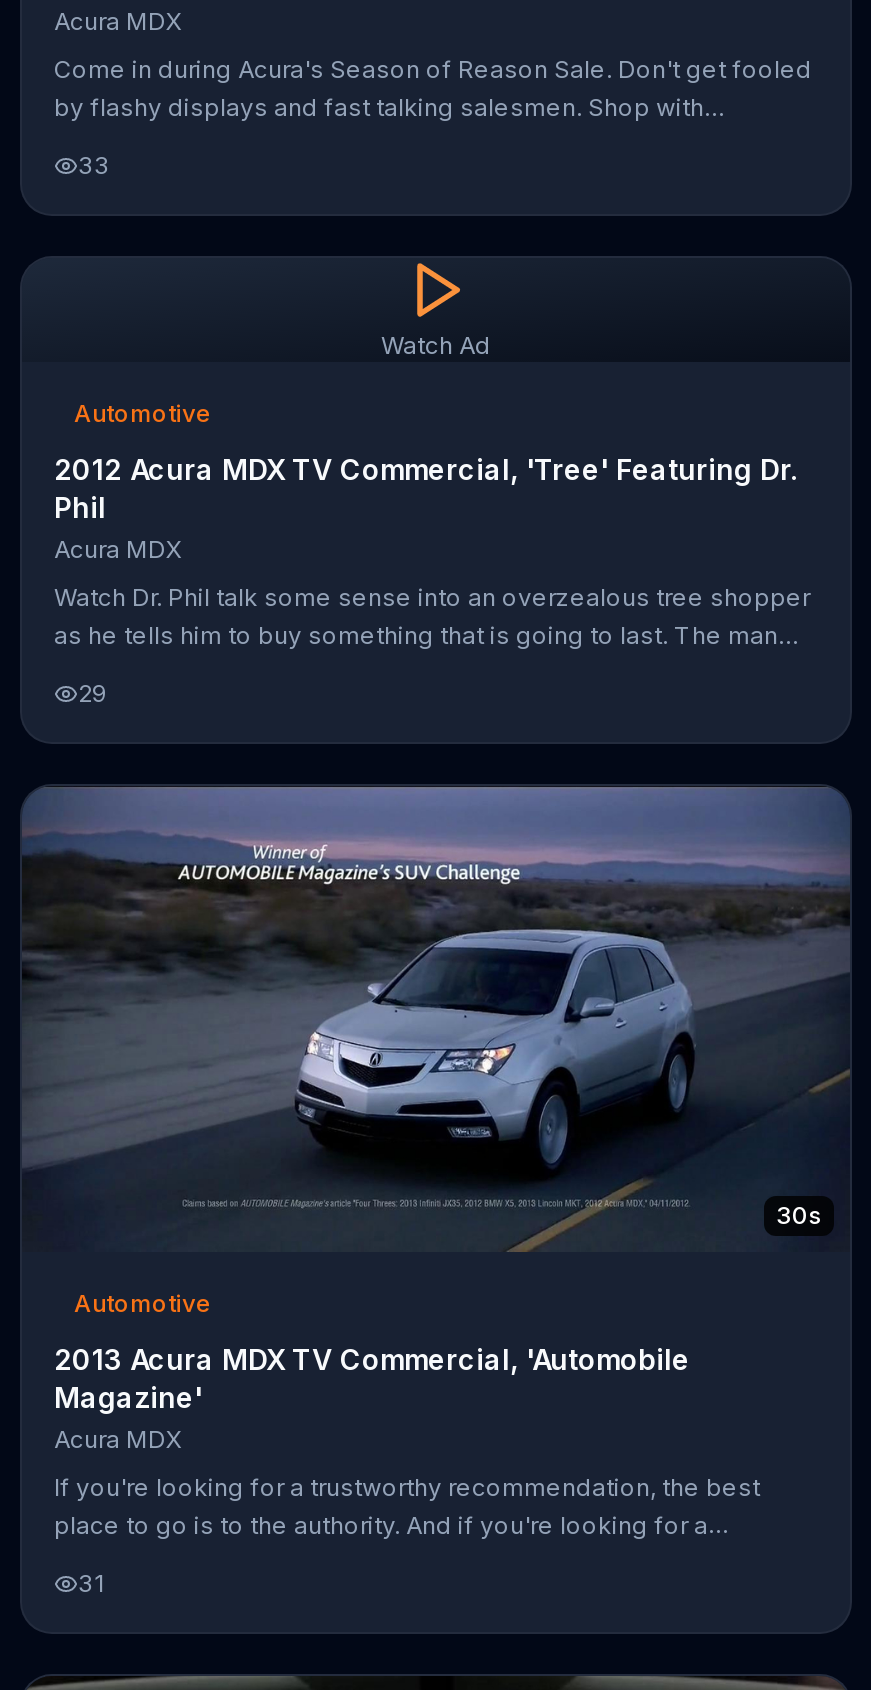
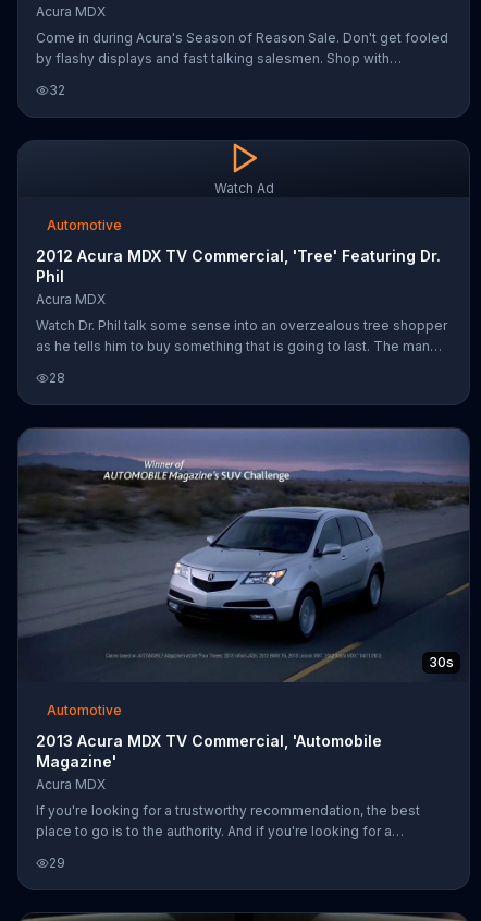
- 33
+ 32

- 29
+ 28

- 31
+ 29
